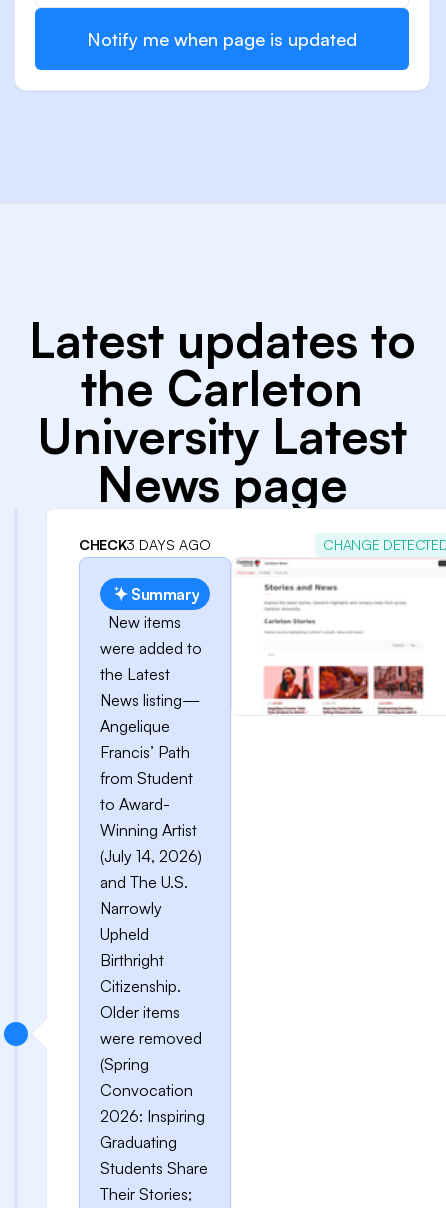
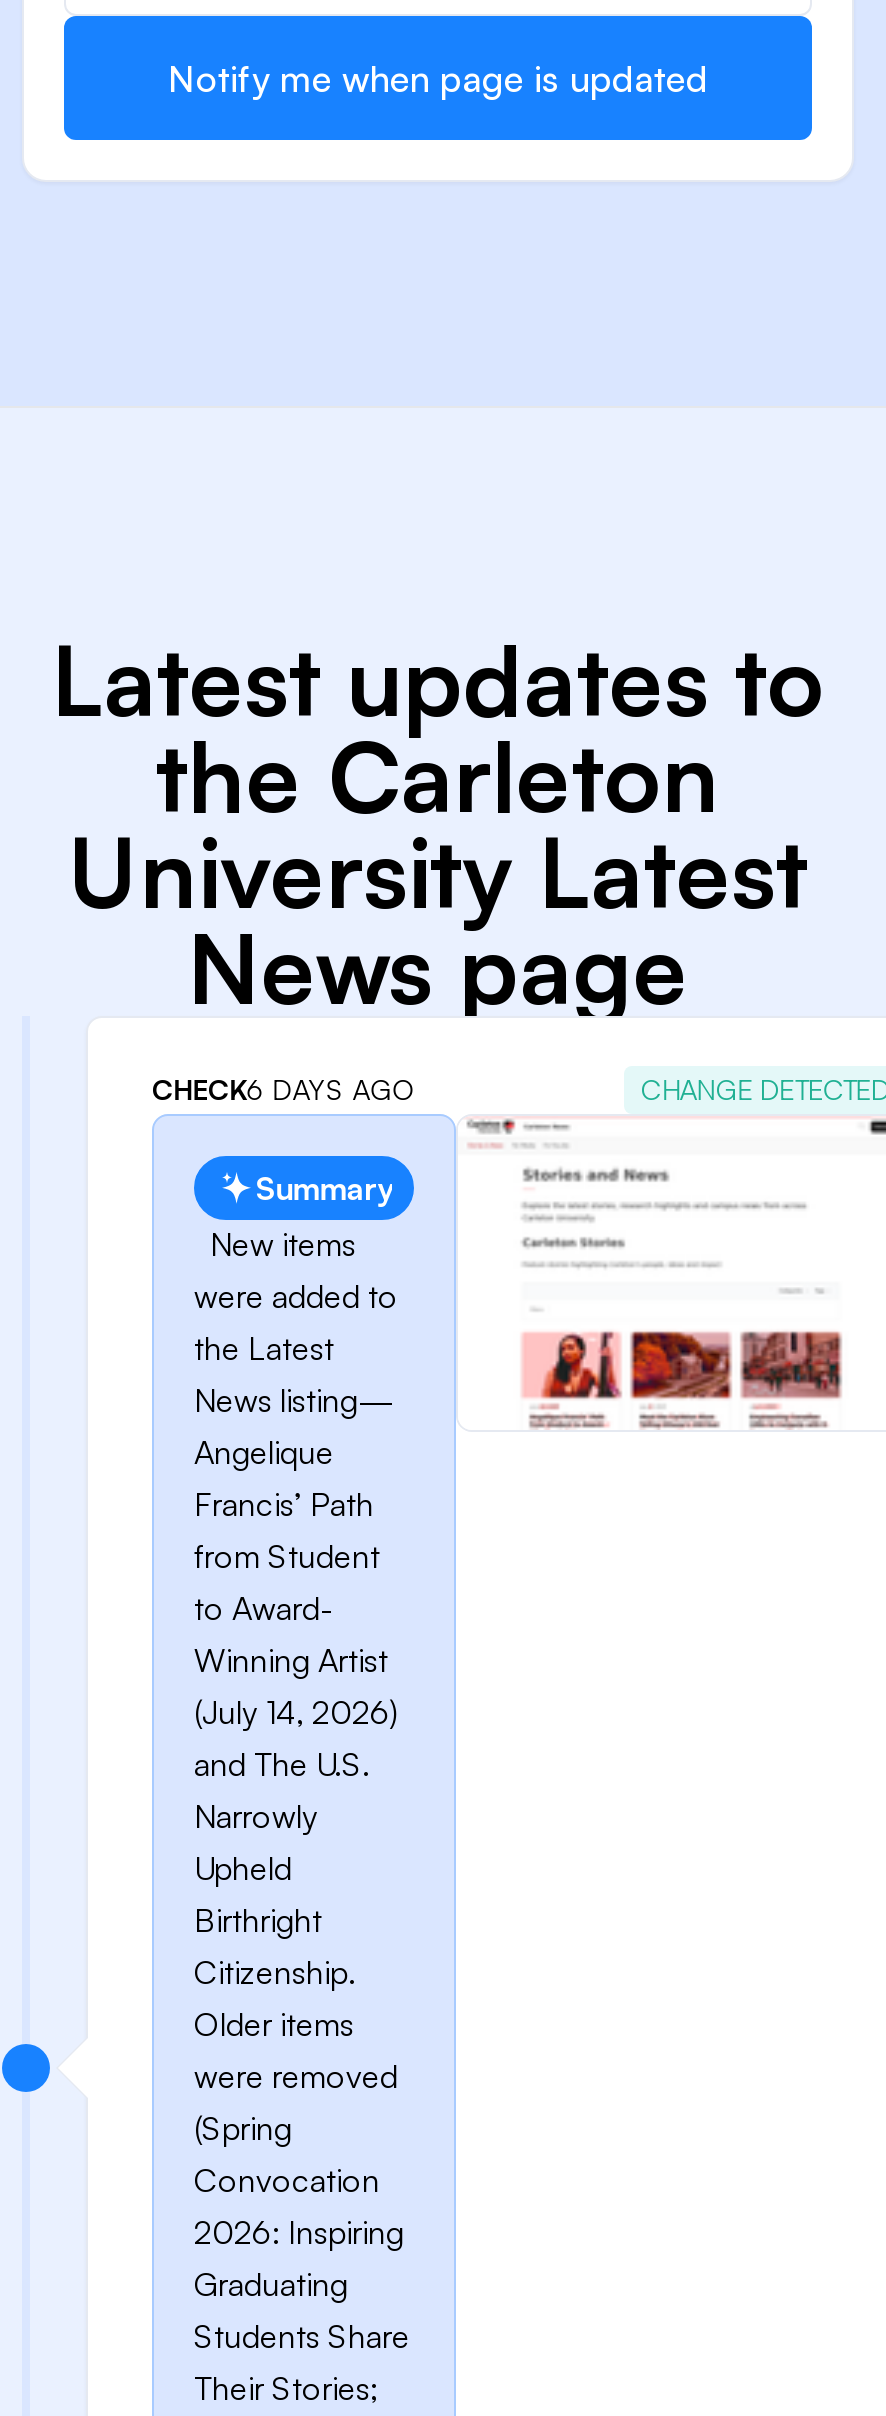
- CHECK3 DAYS AGO
+ CHECK6 DAYS AGO
